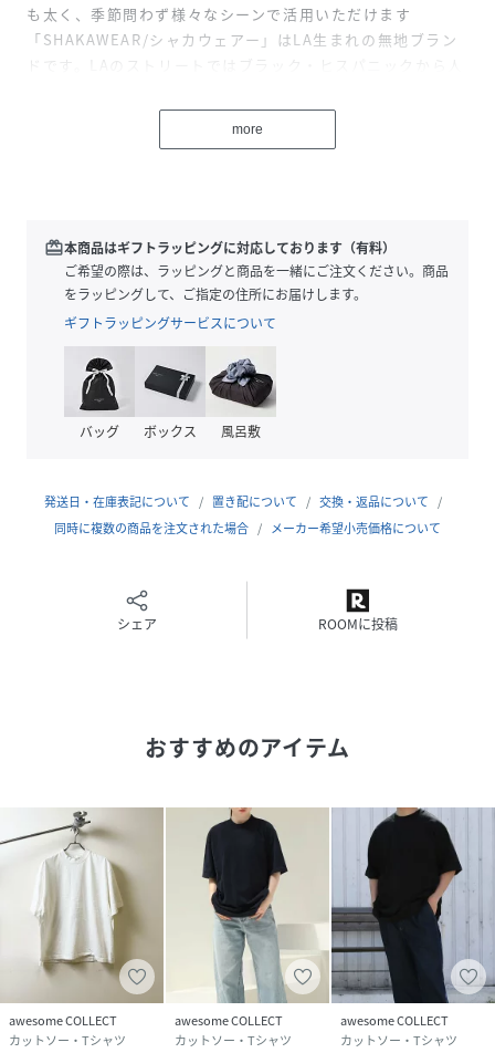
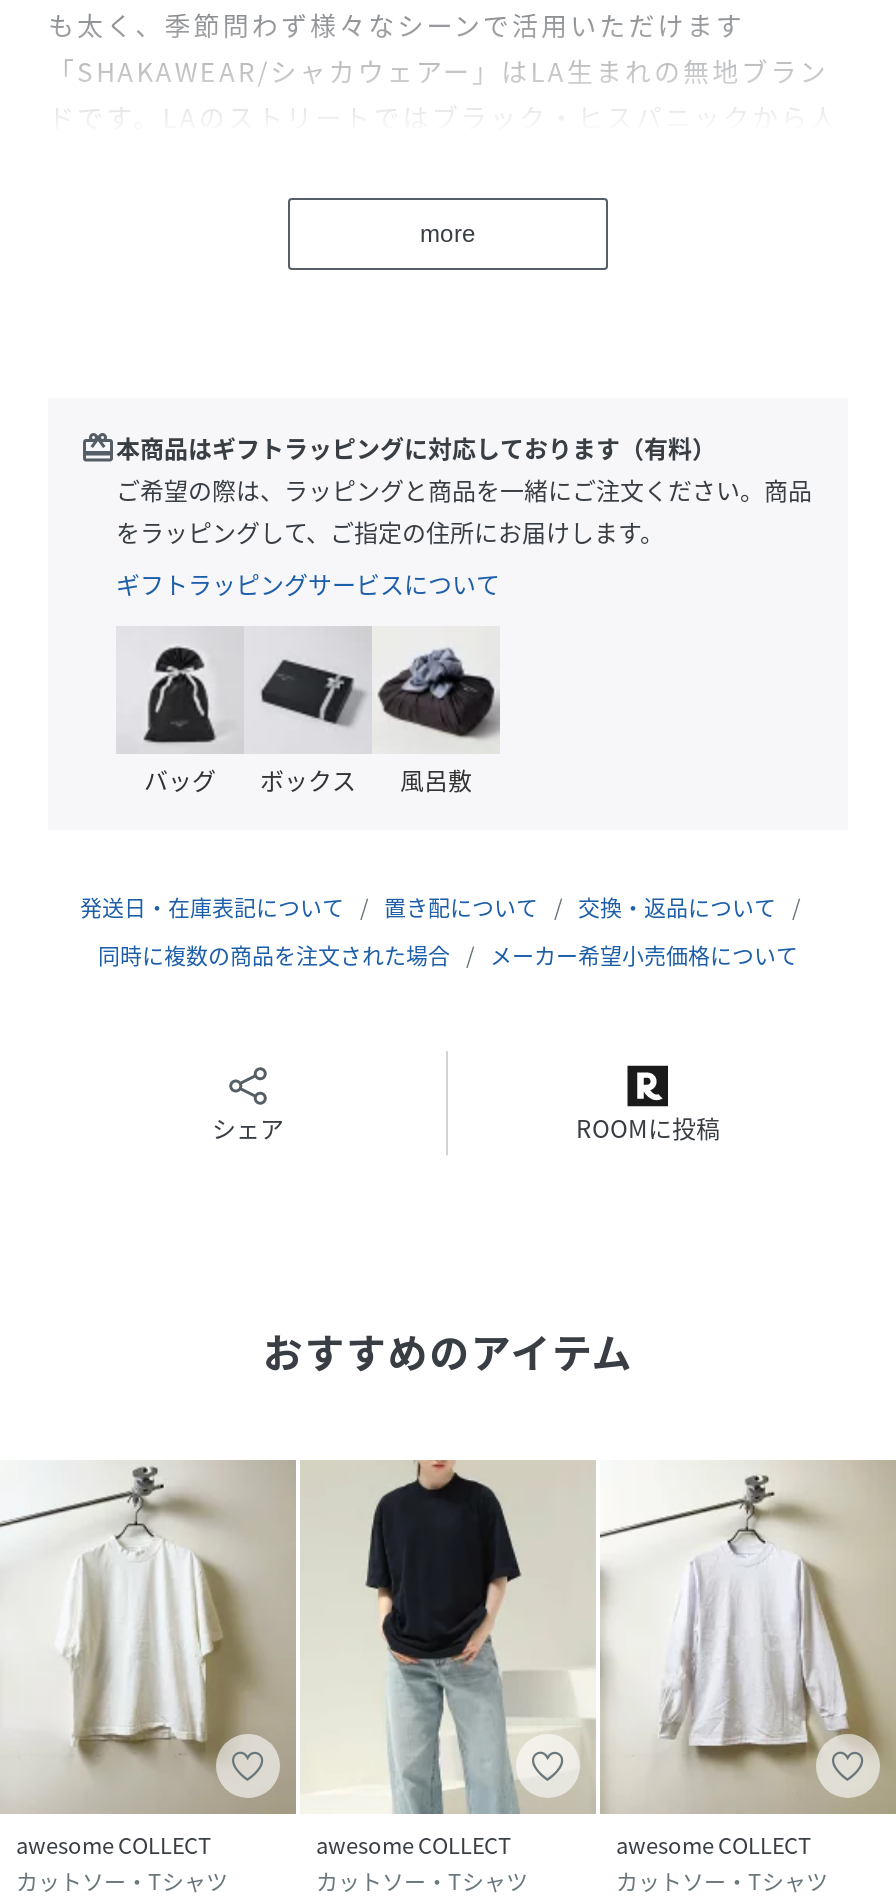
- [image]
+ [image]
